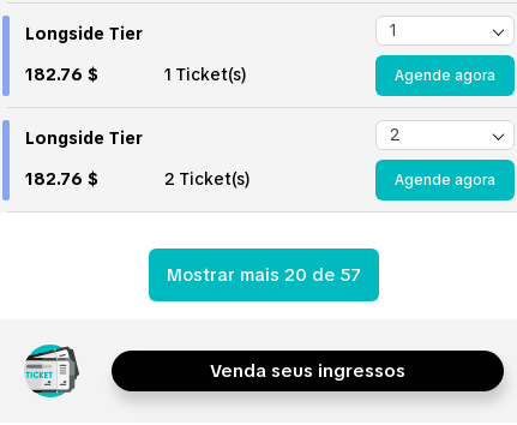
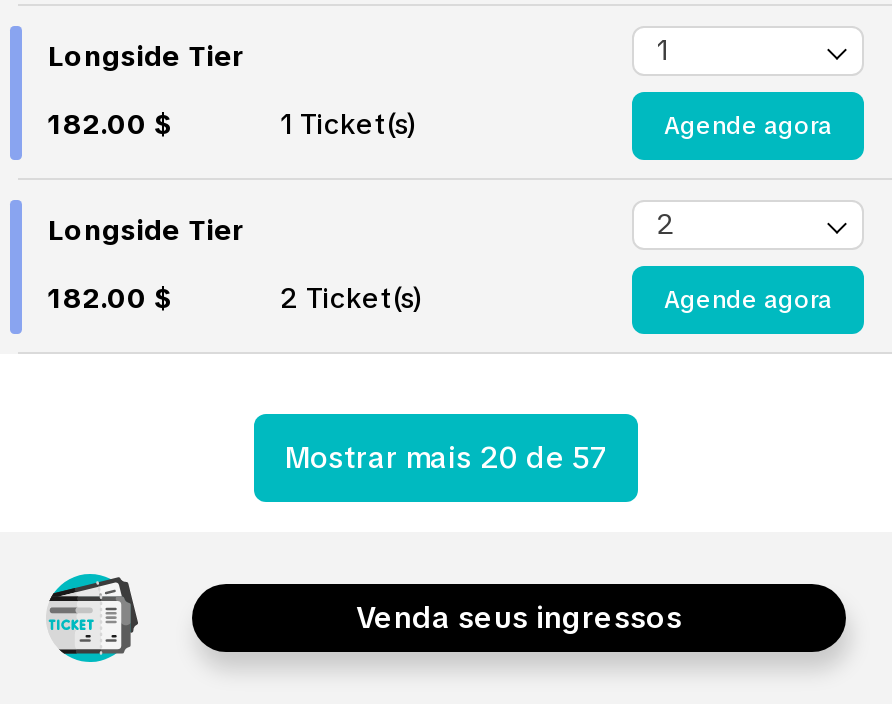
- 182.76 $
+ 182.00 $

- 182.76 $
+ 182.00 $
